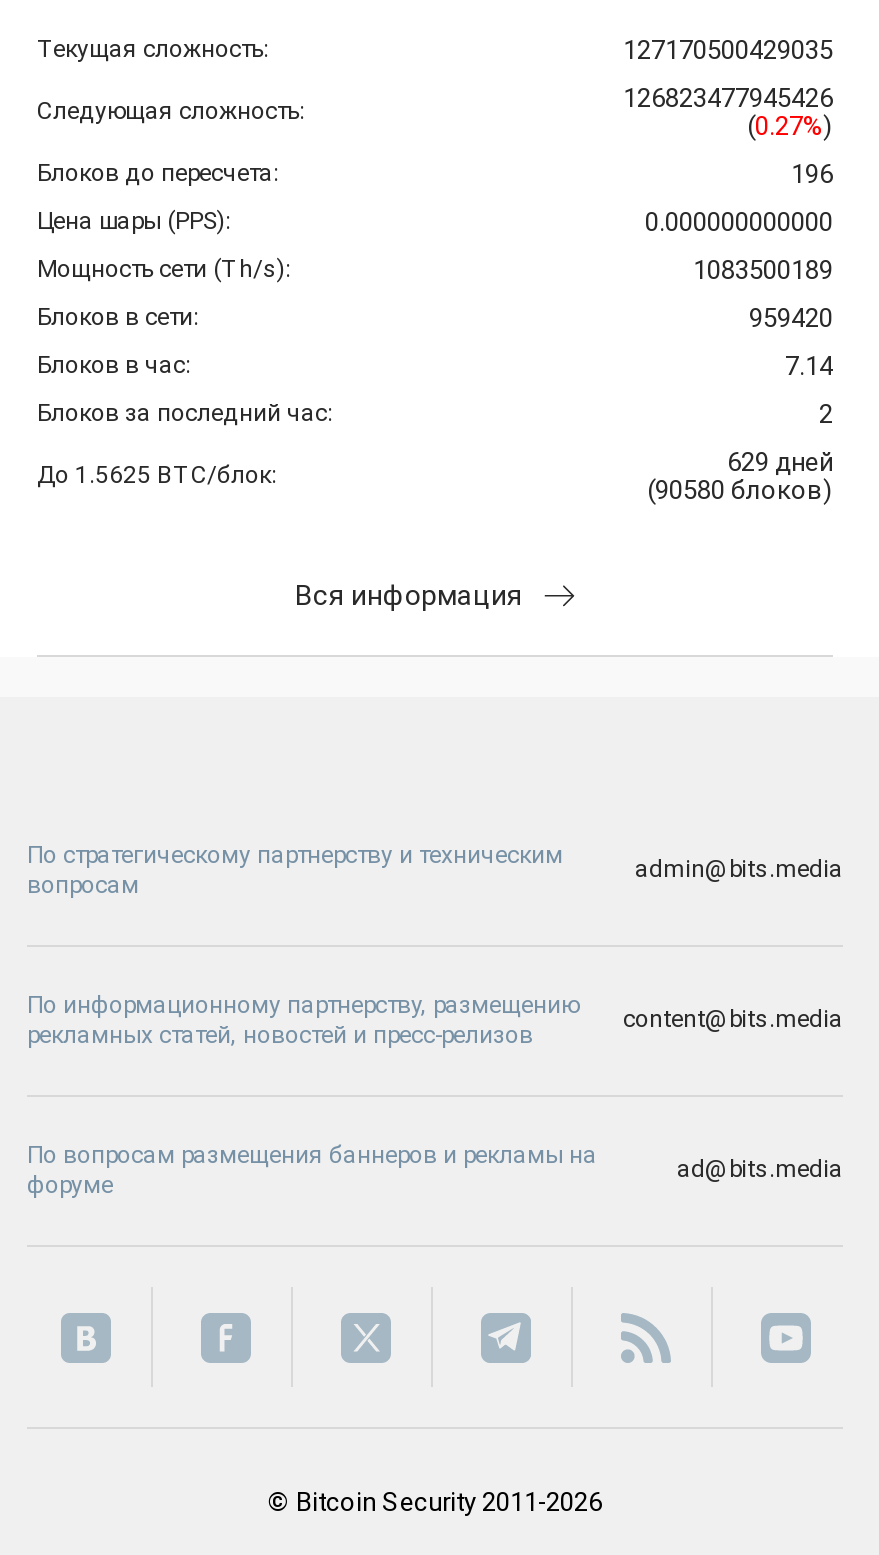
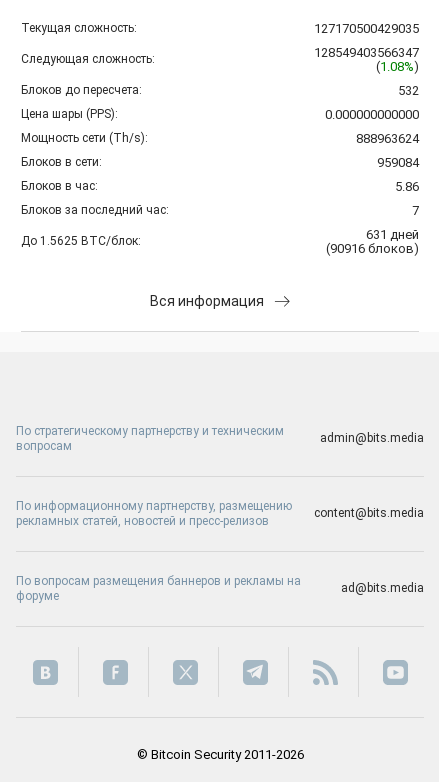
- 126823477945426
+ 128549403566347

- (0.27%)
+ (1.08%)

- 196
+ 532

- 1083500189
+ 888963624

- 959420
+ 959084

- 7.14
+ 5.86

- 2
+ 7

- 629 дней
+ 631 дней

- (90580 блоков)
+ (90916 блоков)
